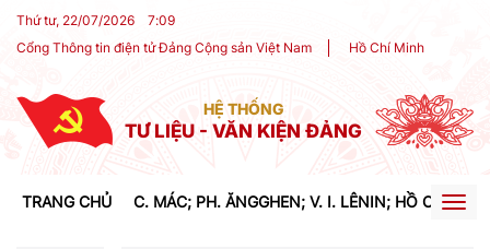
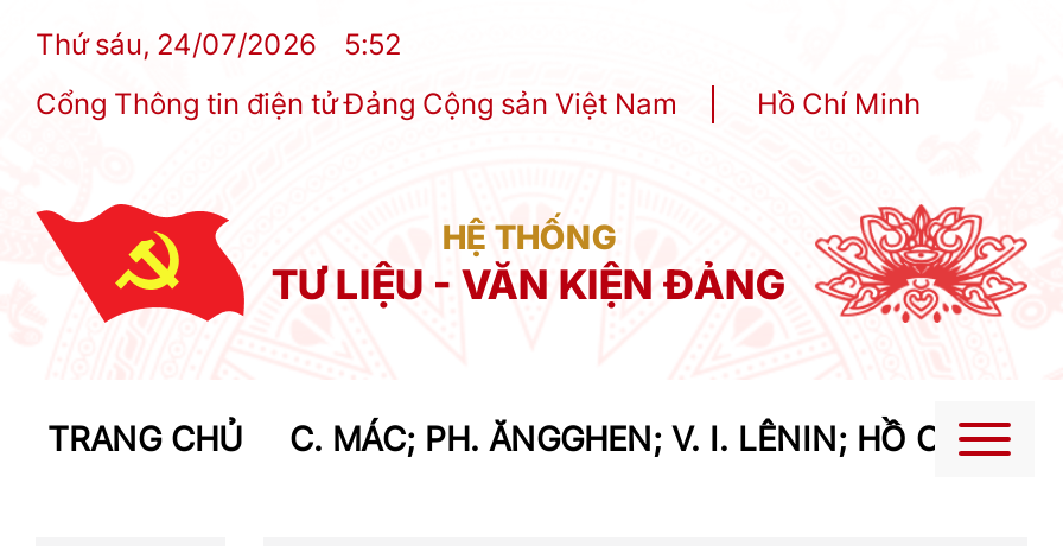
- Thứ tư, 22/07/2026
+ Thứ sáu, 24/07/2026

- 7:09
+ 5:52
